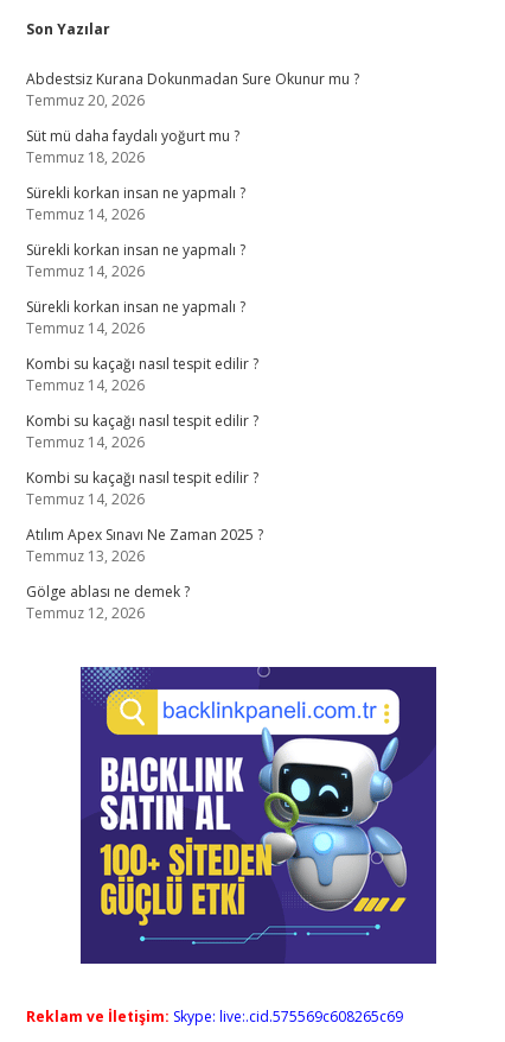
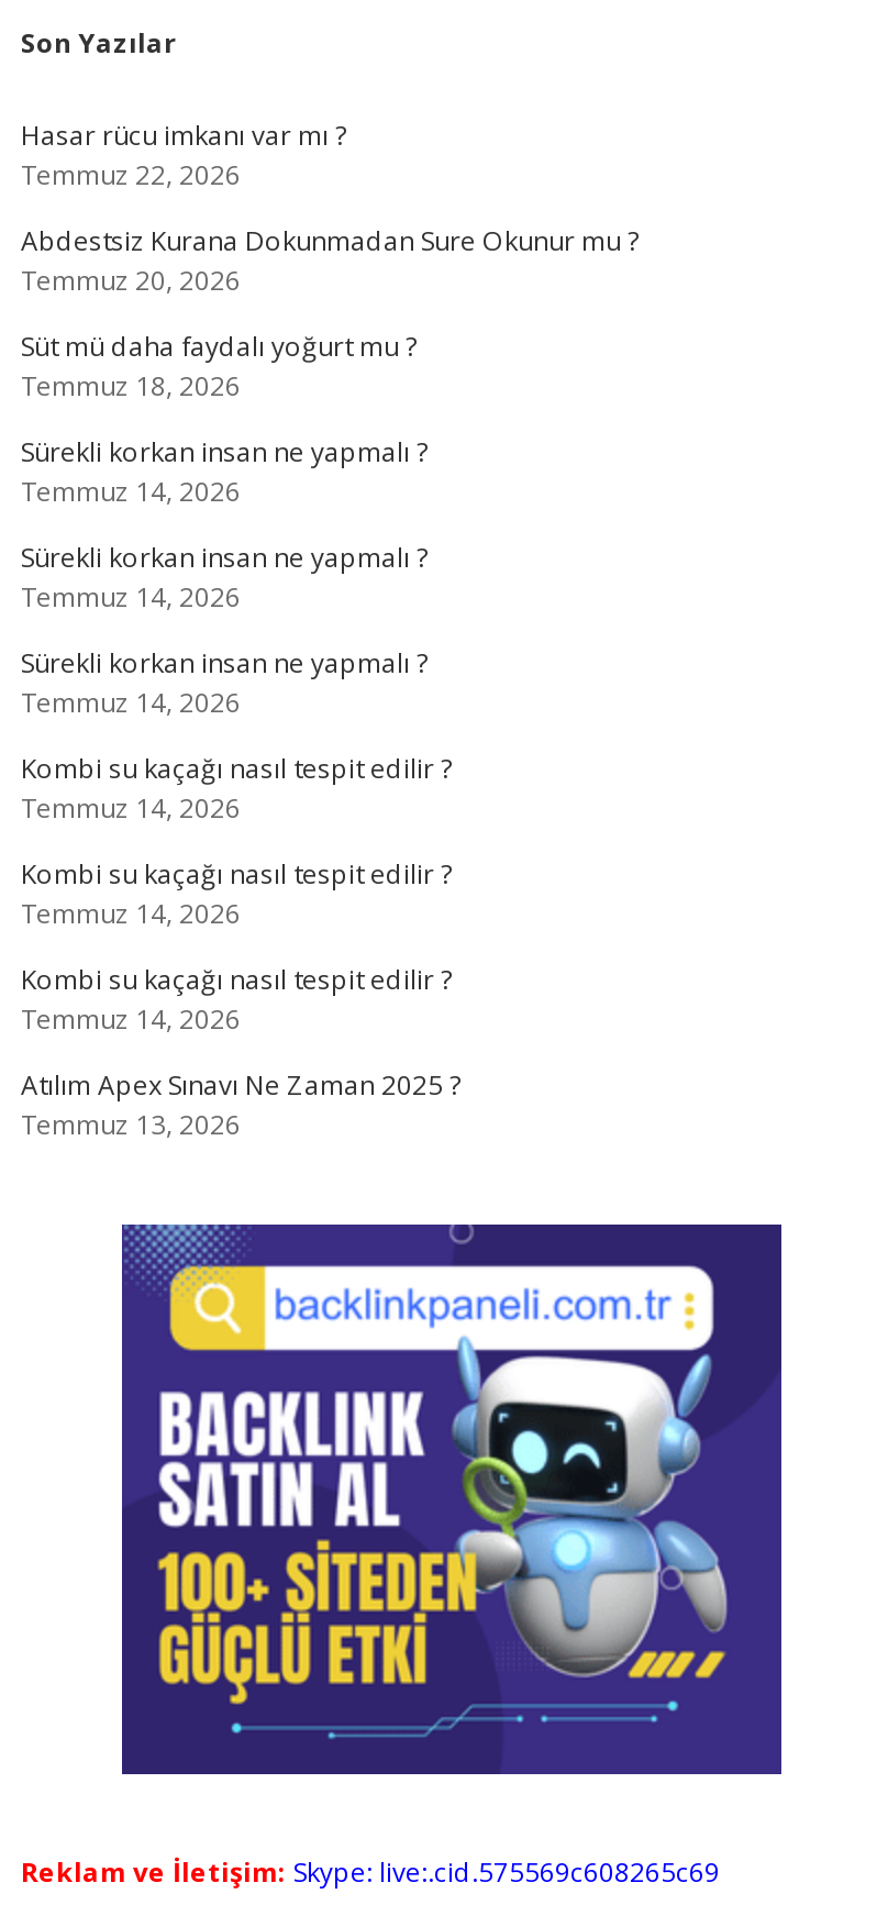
+ Hasar rücu imkanı var mı ?
+ Temmuz 22, 2026

moved down: Abdestsiz Kurana Dokunmadan Sure Okunur mu ? | Temmuz 20, 2026 | Süt mü daha faydalı yoğurt mu ? | ... | Atılım Apex Sınavı Ne Zaman 2025 ? | Temmuz 13, 2026

- Gölge ablası ne demek ?
- Temmuz 12, 2026
